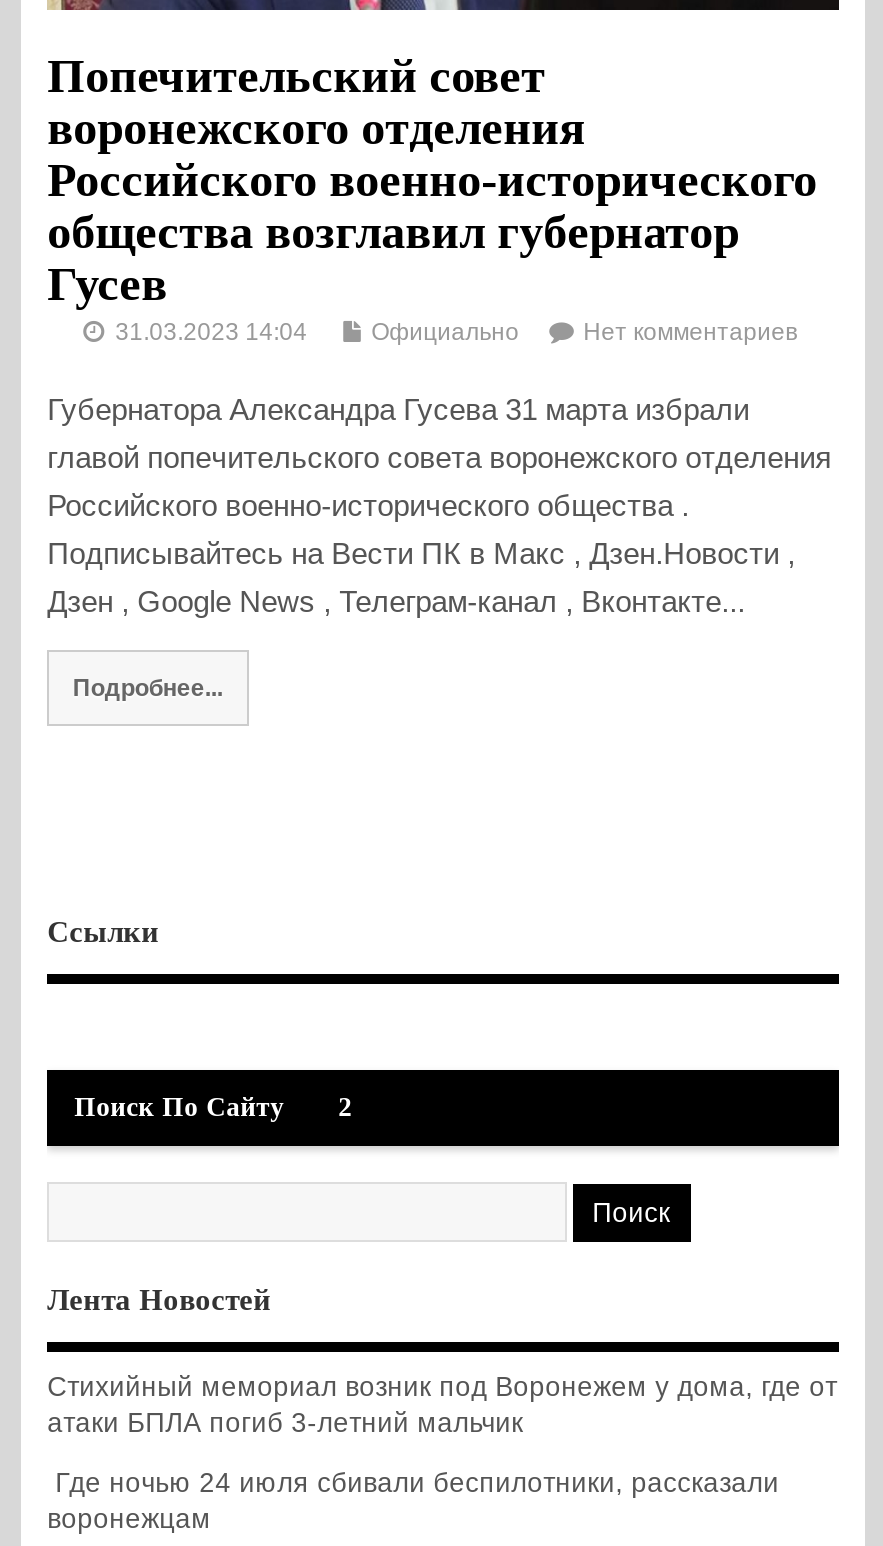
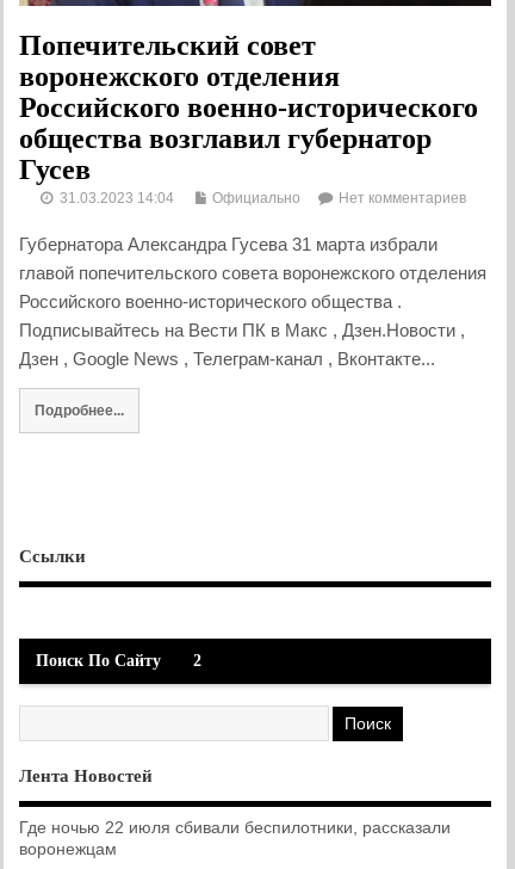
- Стихийный мемориал возник под Воронежем у дома, где от
- атаки БПЛА погиб 3-летний мальчик
- Где ночью 24 июля сбивали беспилотники, рассказали
+ Где ночью 22 июля сбивали беспилотники, рассказали
